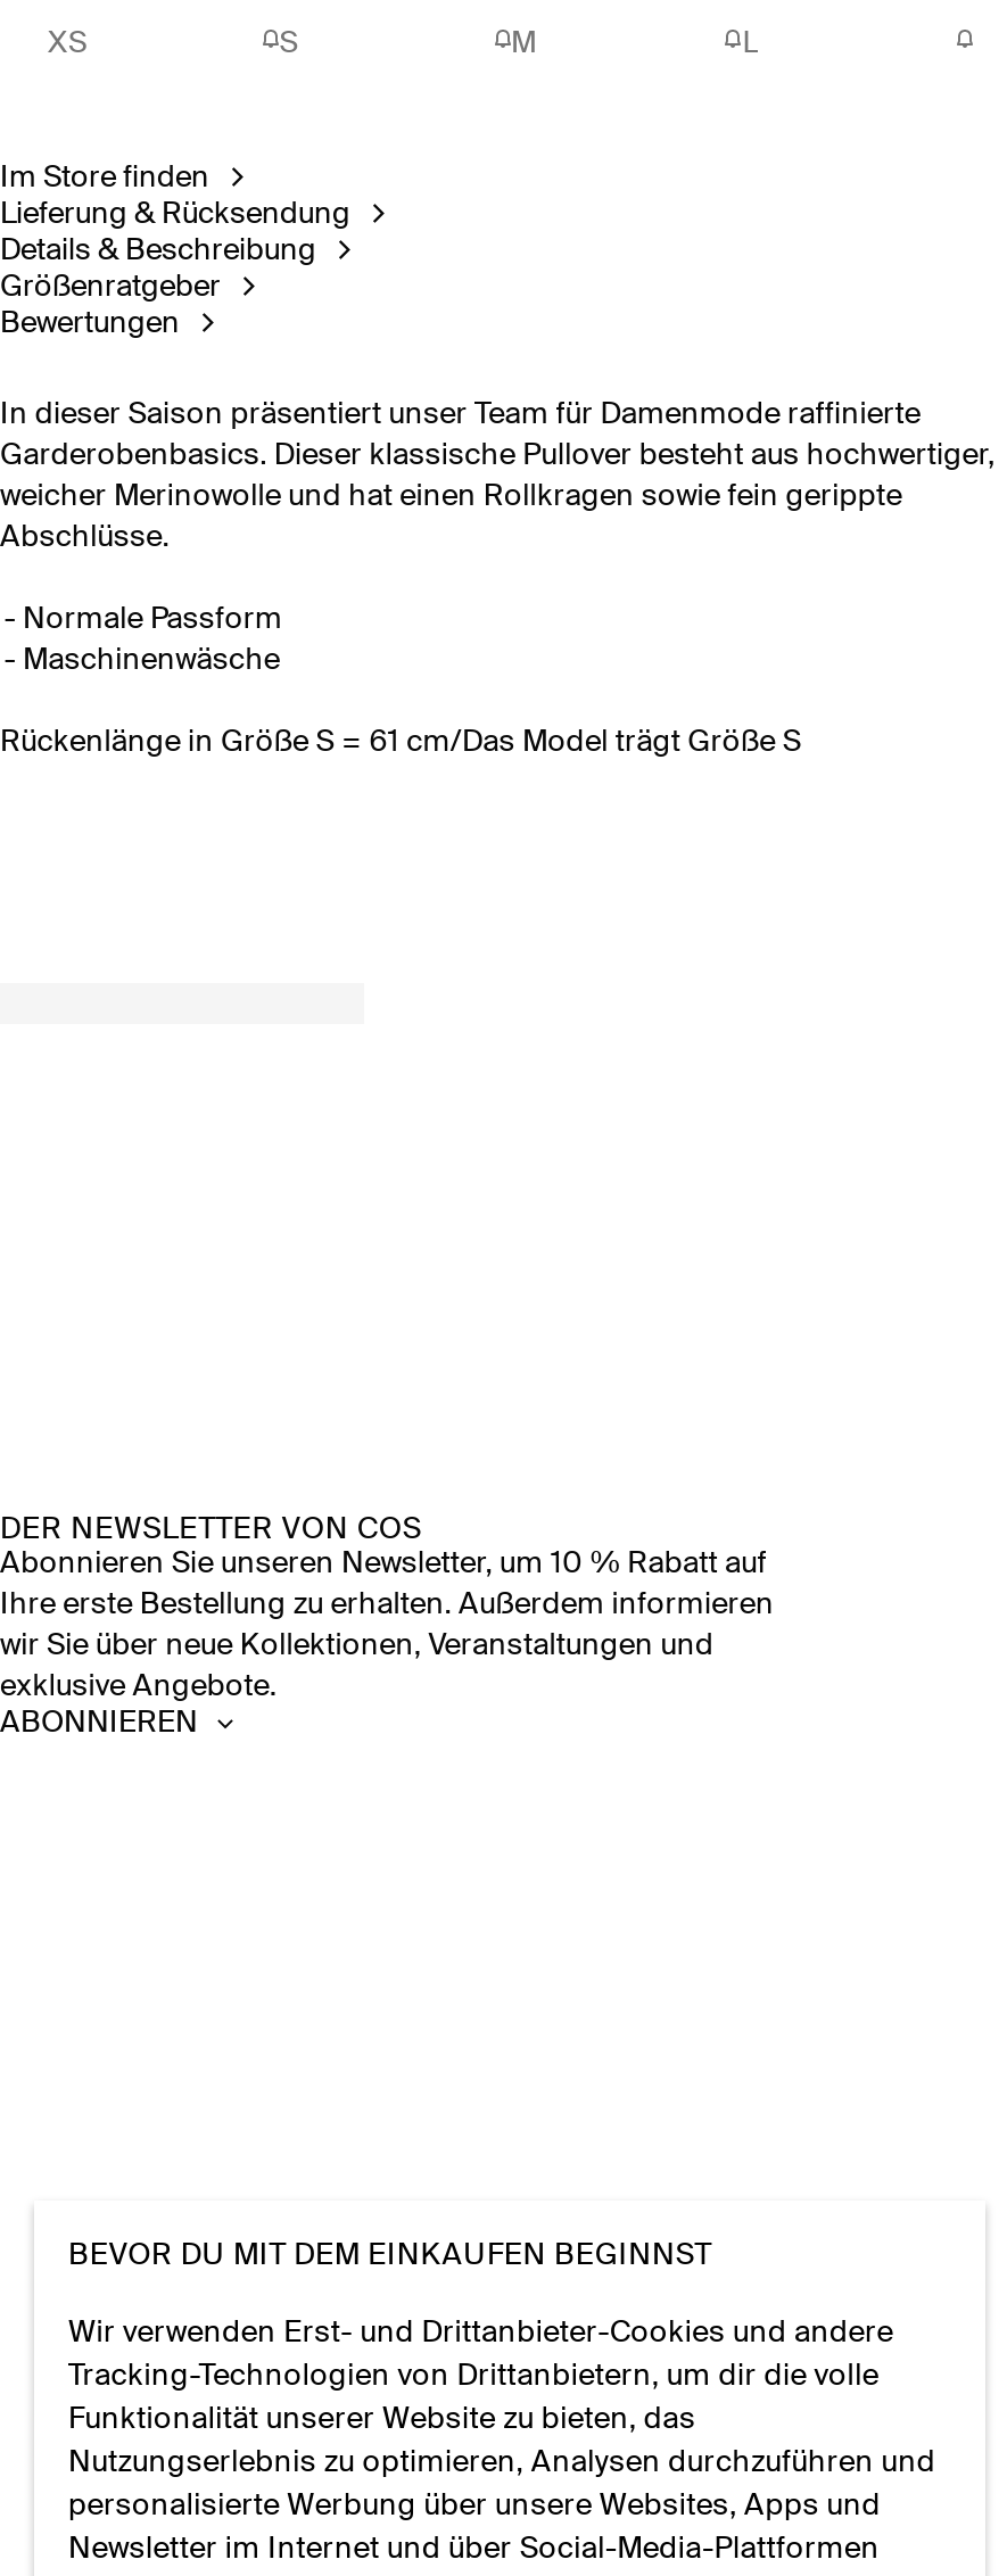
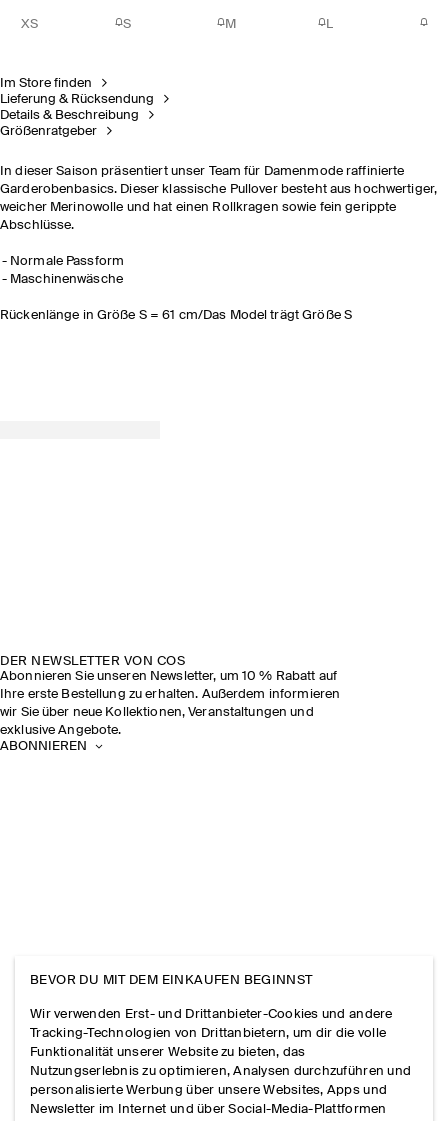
- Bewertungen
